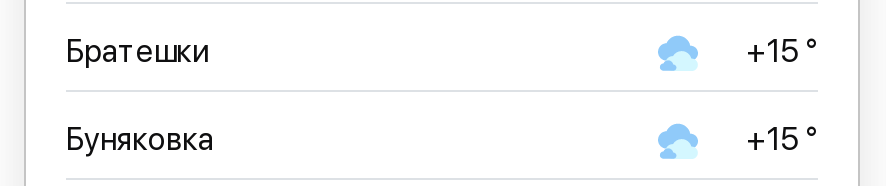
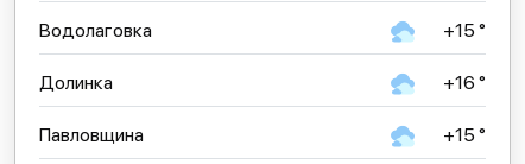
- Братешки
+ Водолаговка

- Буняковка
+ Долинка
+ +16 °
+ Павловщина
